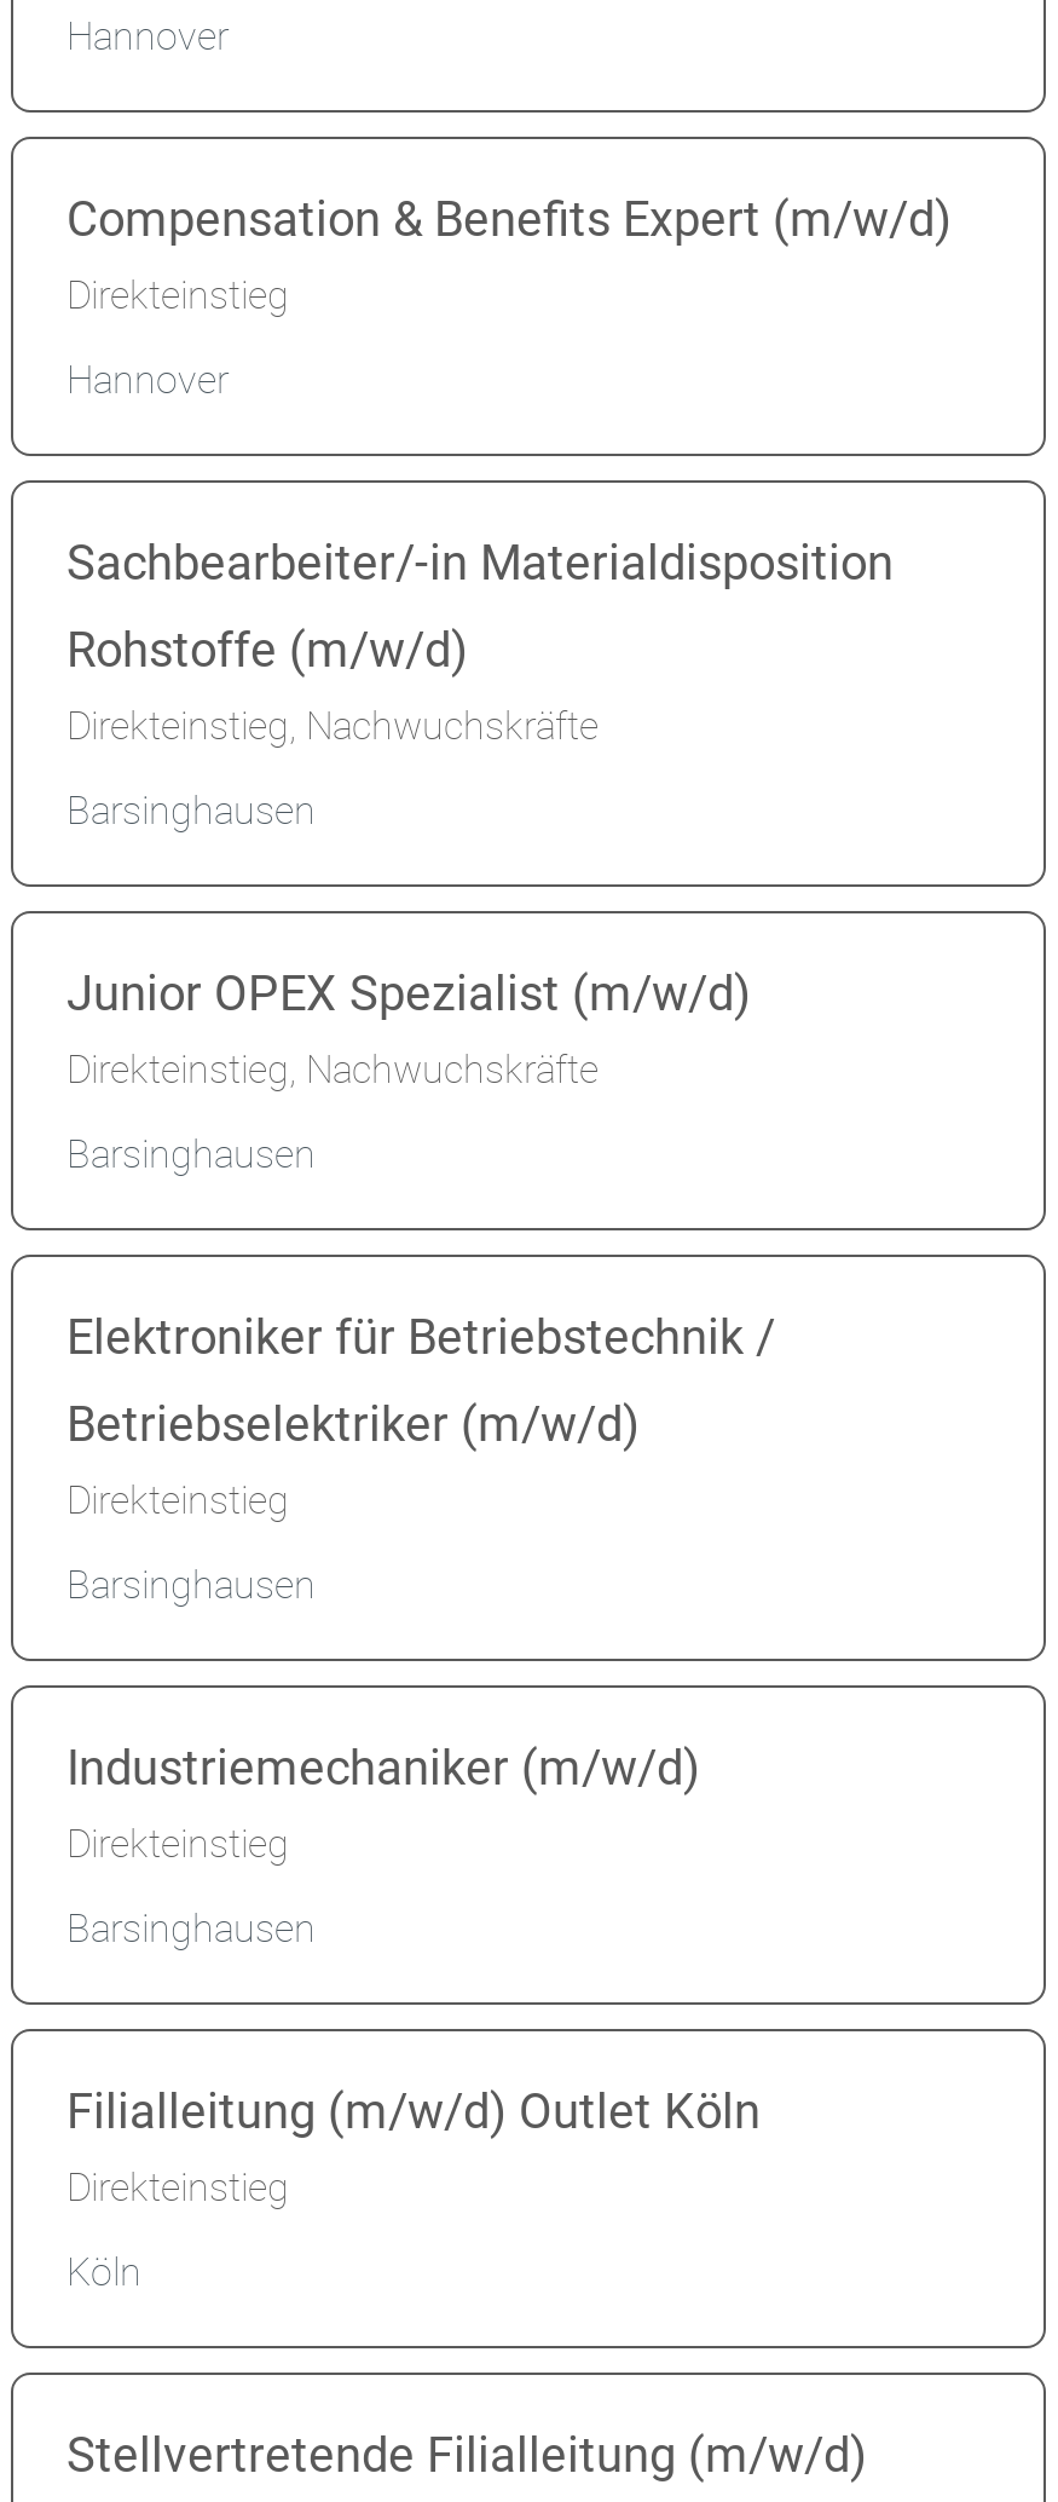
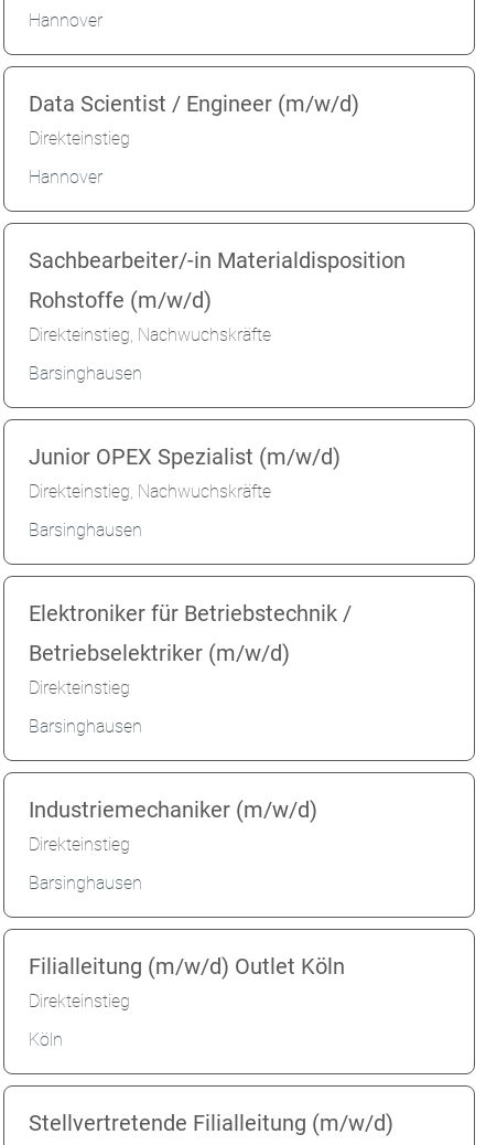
- Compensation & Benefits Expert (m/w/d)
+ Data Scientist / Engineer (m/w/d)
